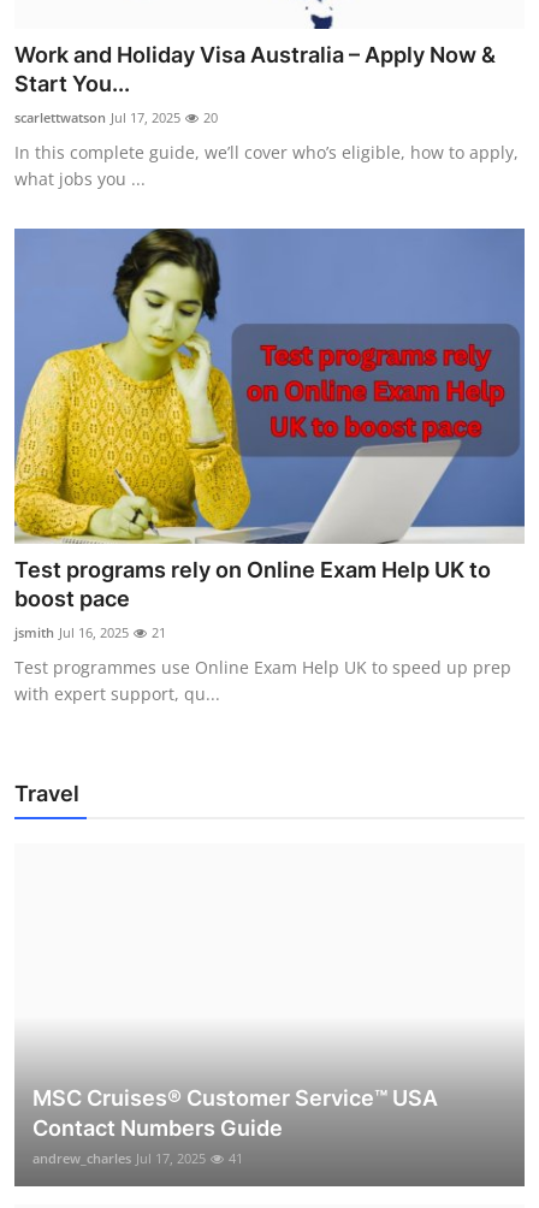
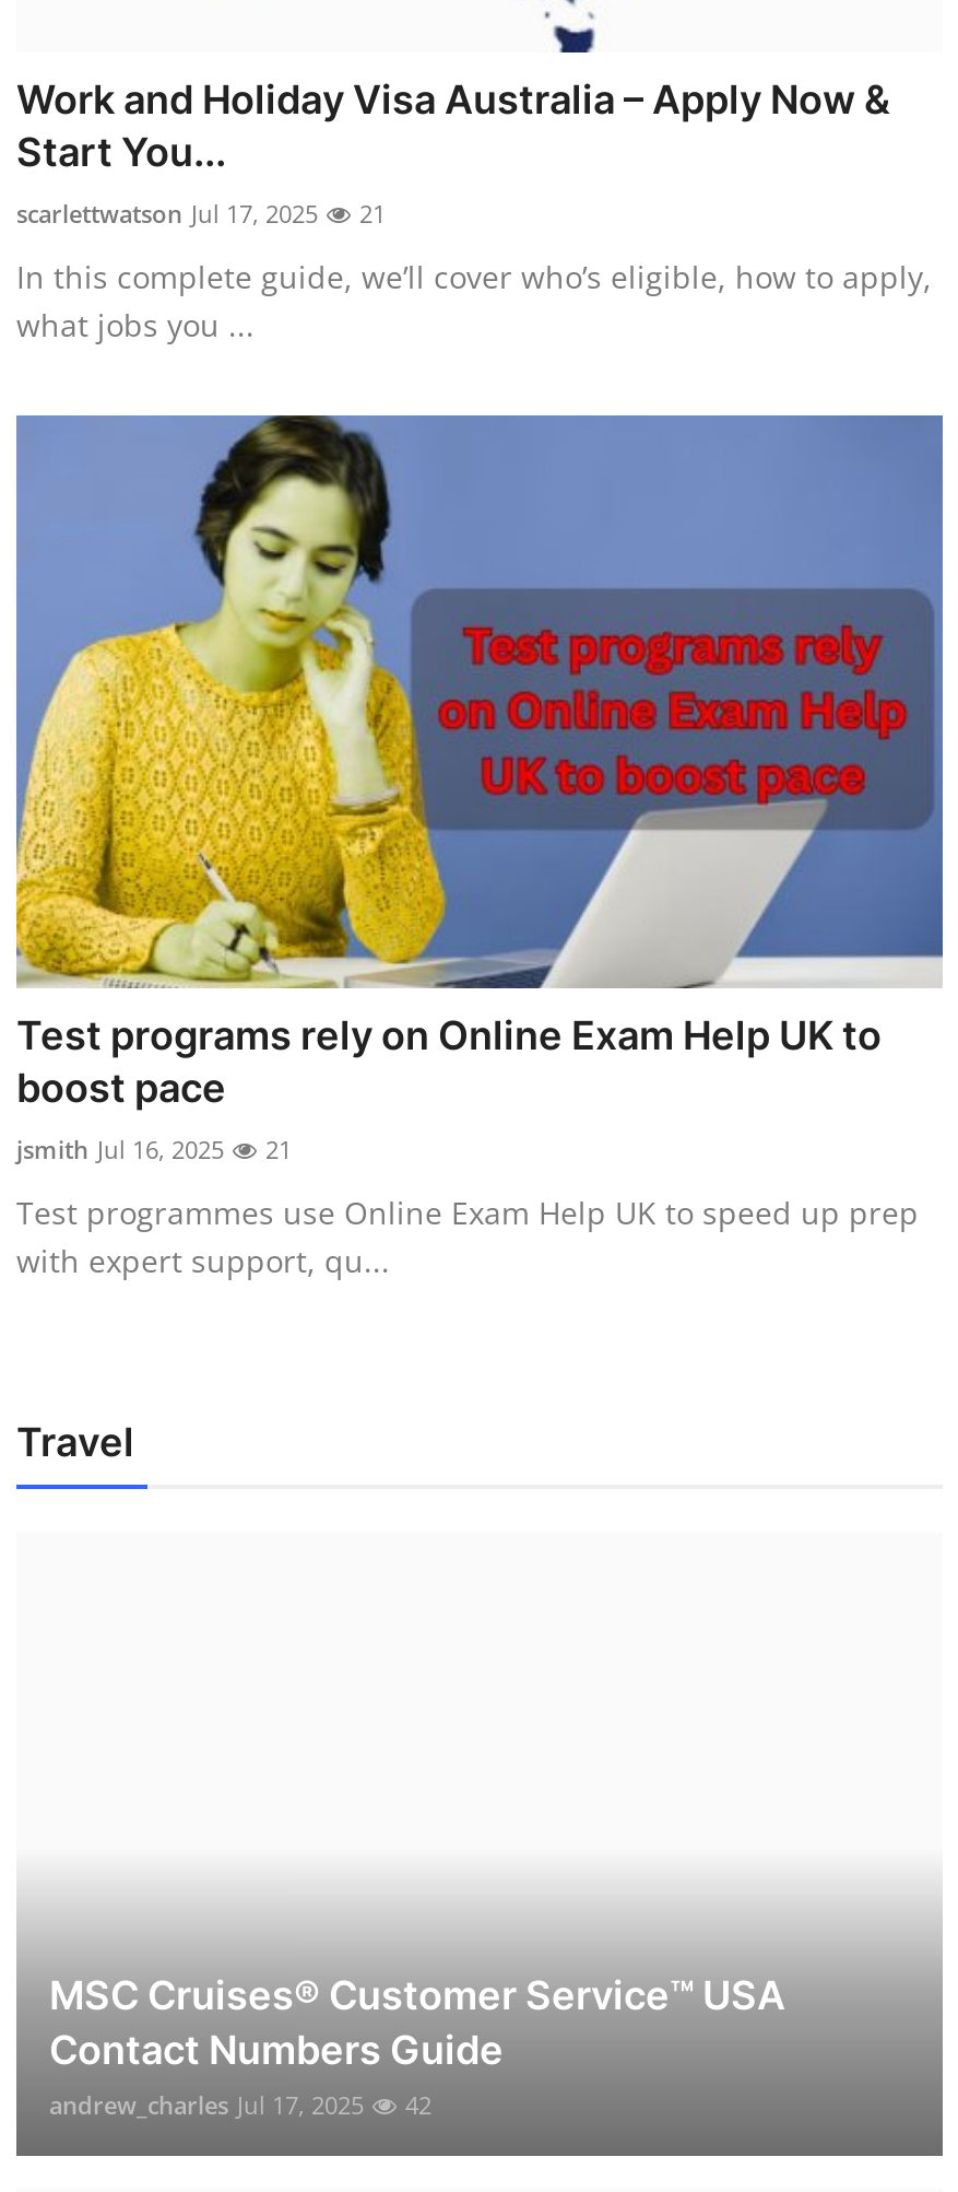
- scarlettwatson Jul 17, 2025 20
+ scarlettwatson Jul 17, 2025 21

- andrew_charles Jul 17, 2025 41
+ andrew_charles Jul 17, 2025 42
